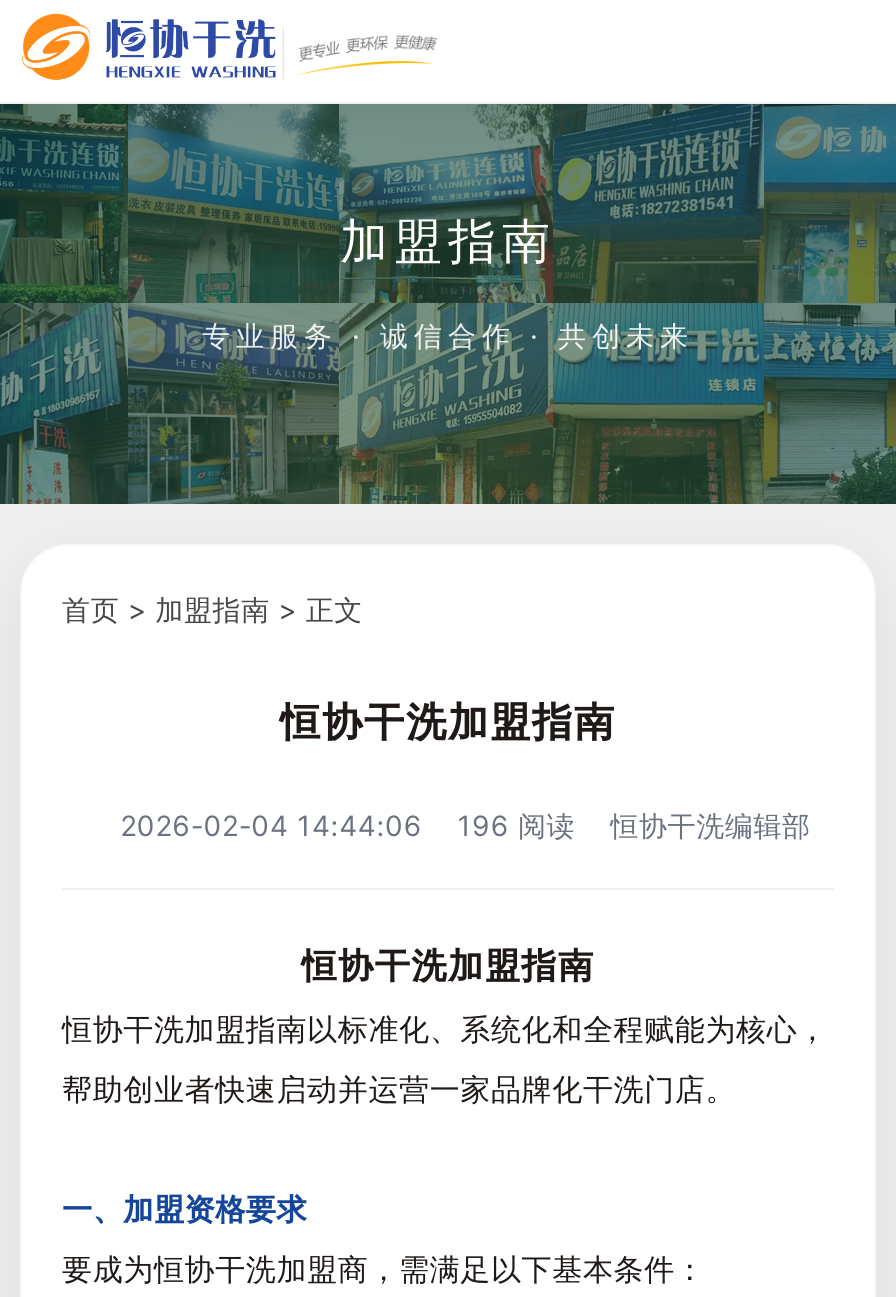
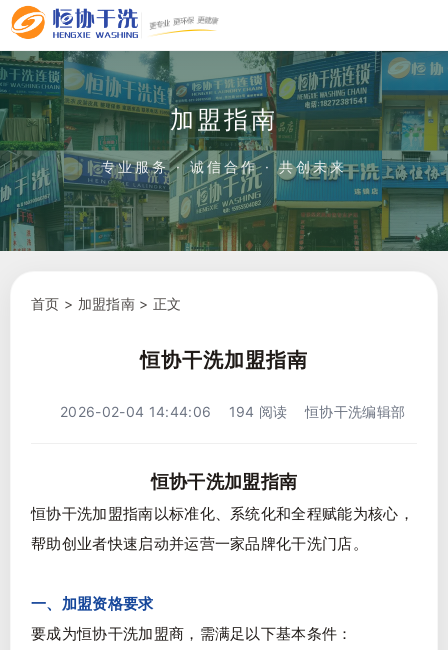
- 2026-02-04 14:44:06 196 阅读 恒协干洗编辑部
+ 2026-02-04 14:44:06 194 阅读 恒协干洗编辑部
